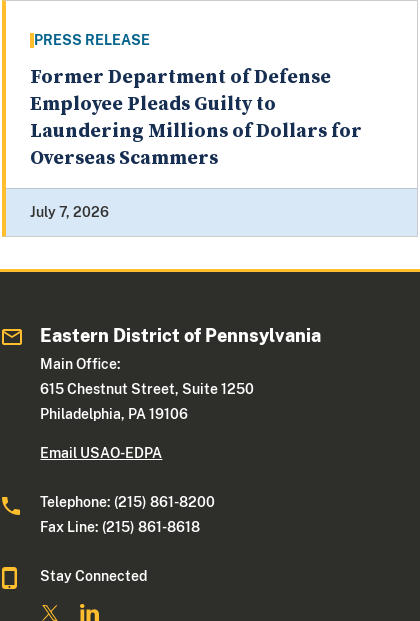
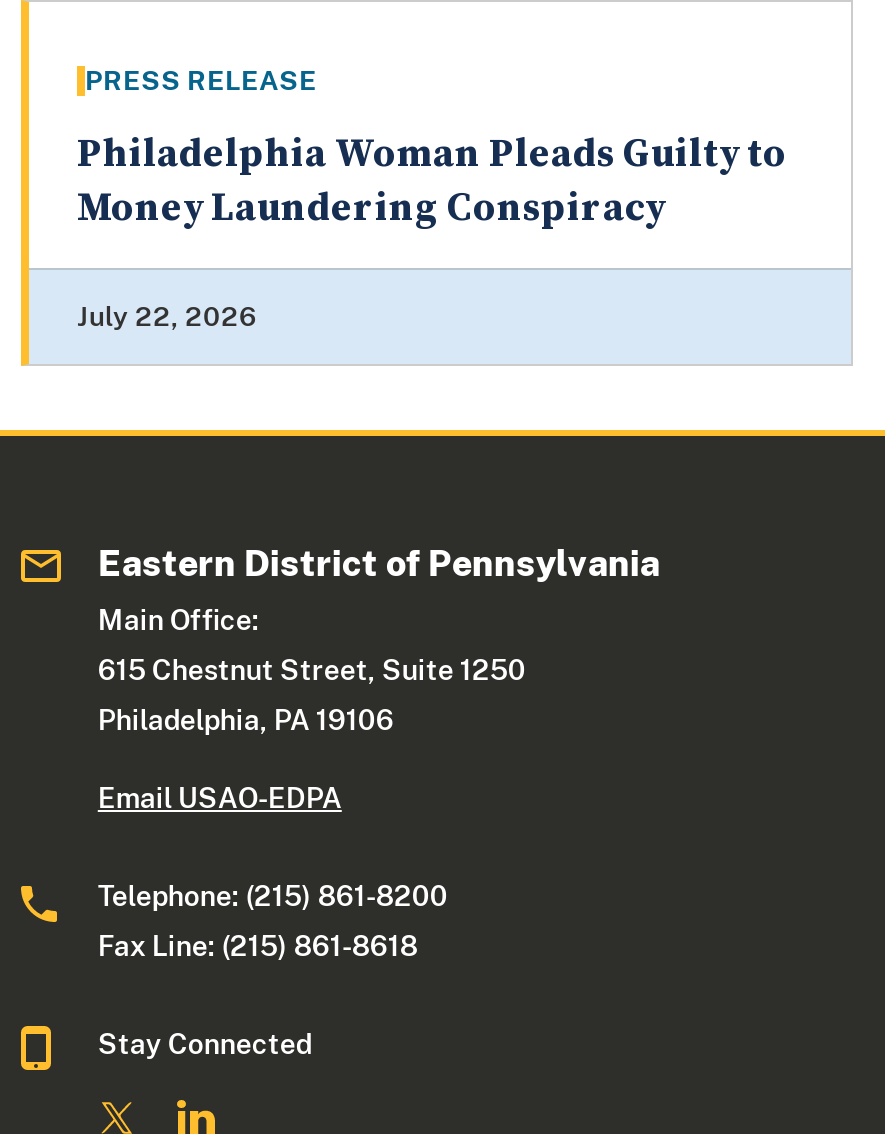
- Former Department of Defense
- Employee Pleads Guilty to
- Laundering Millions of Dollars for
- Overseas Scammers
+ Philadelphia Woman Pleads Guilty to
+ Money Laundering Conspiracy

- July 7, 2026
+ July 22, 2026
